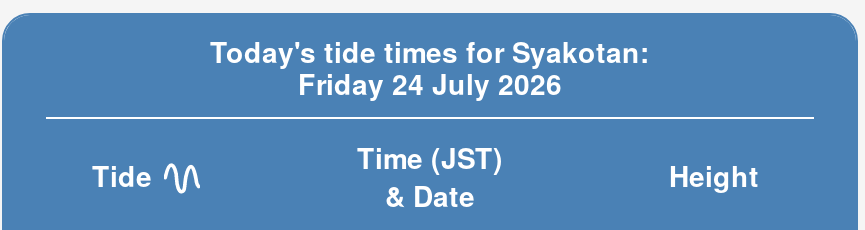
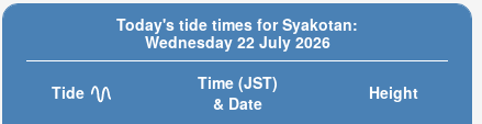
- Friday 24 July 2026
+ Wednesday 22 July 2026
